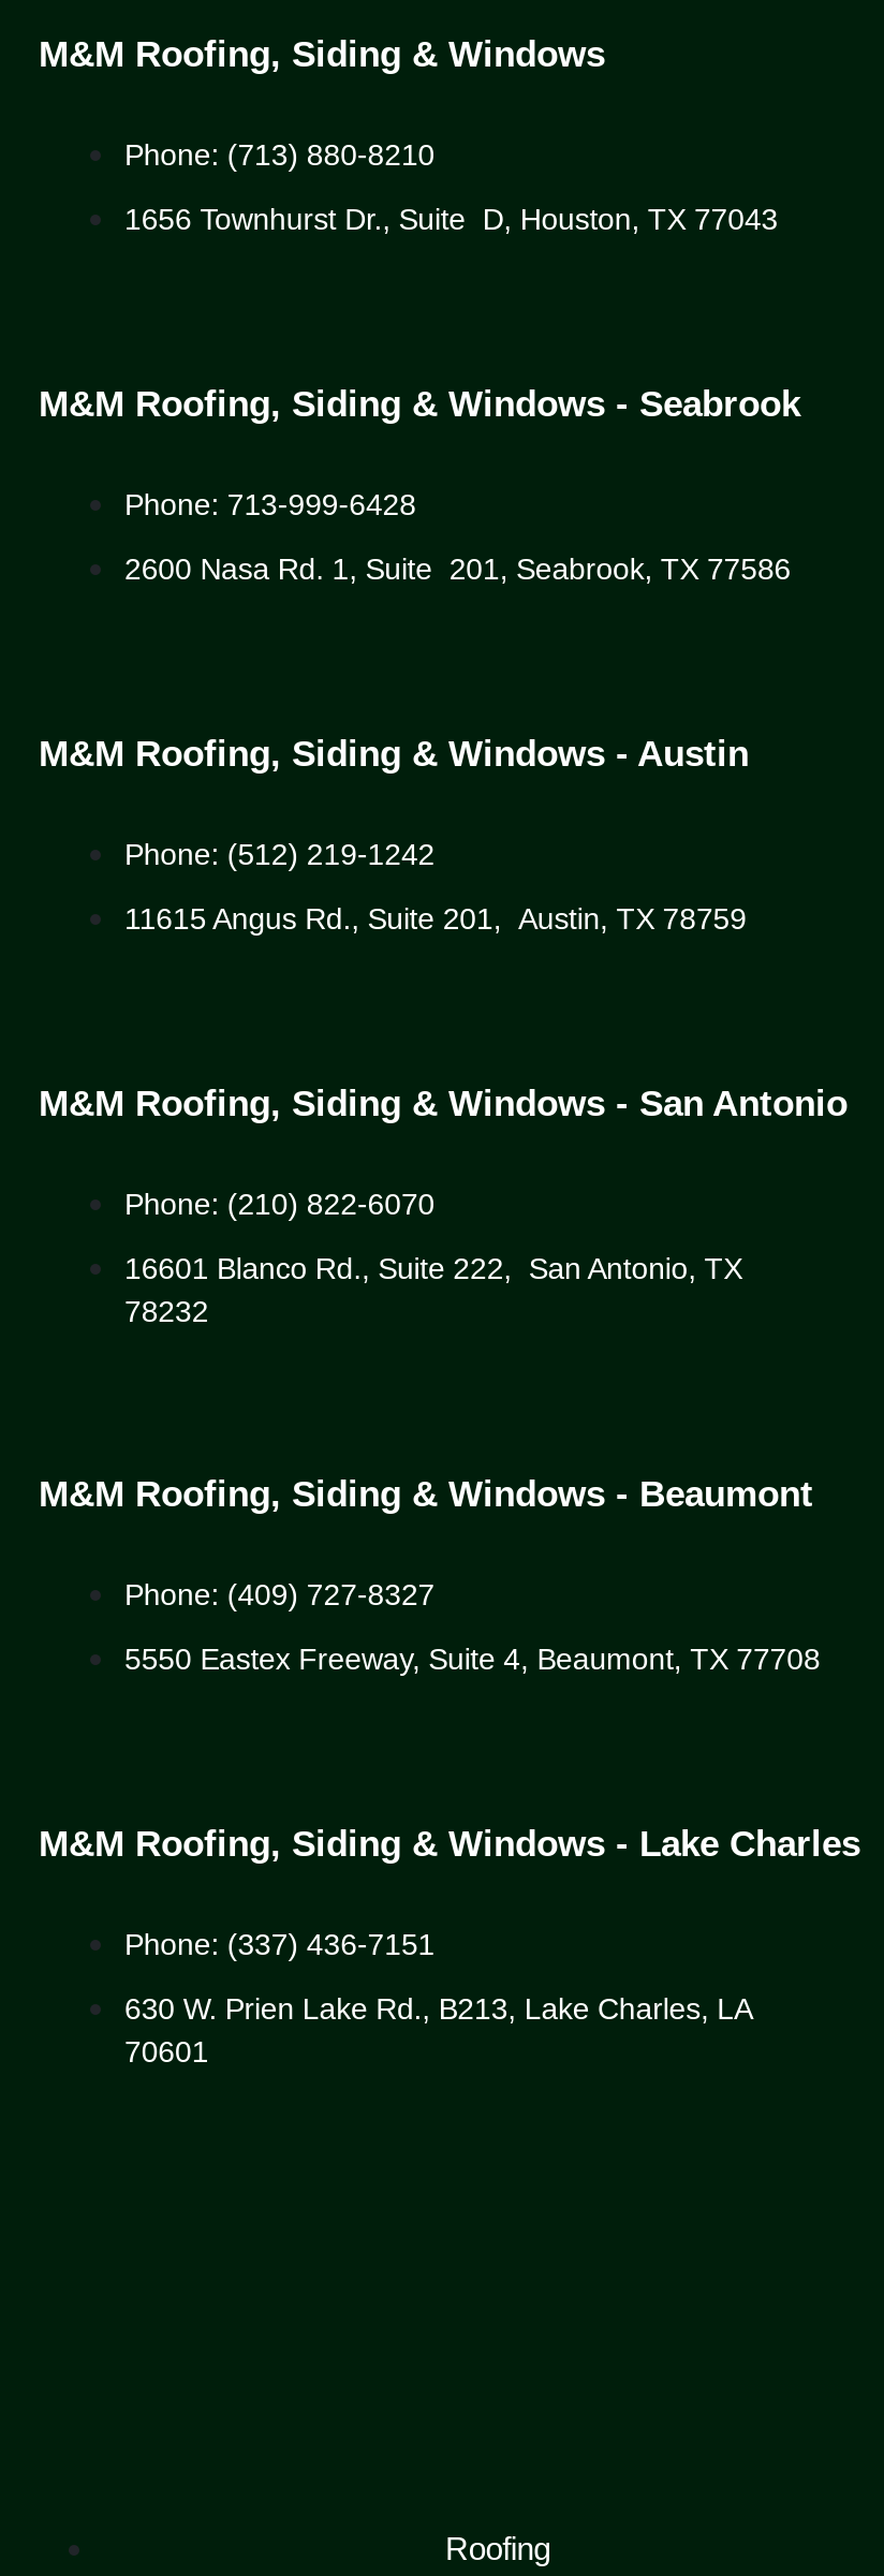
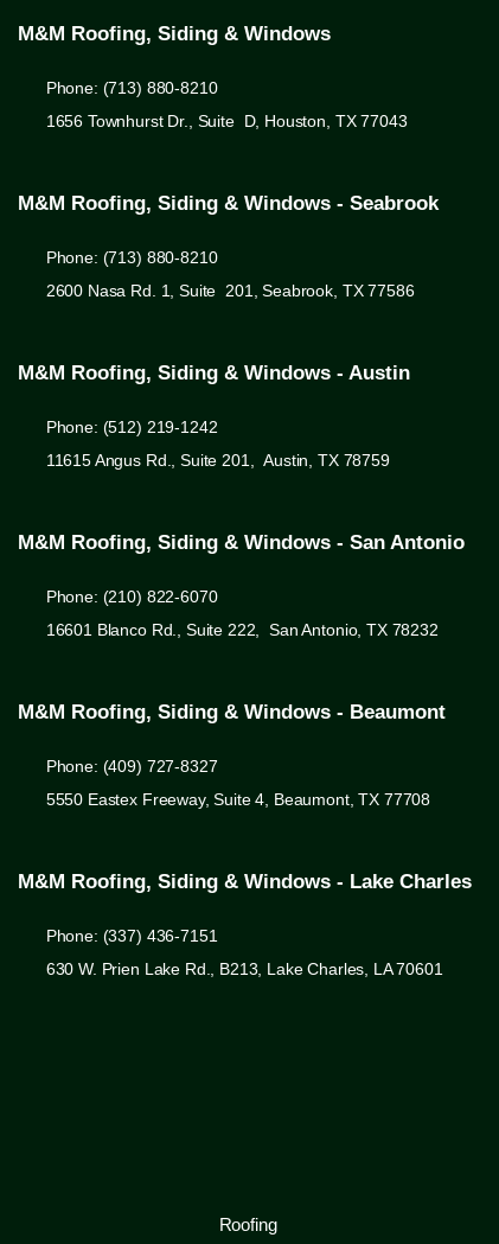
- Phone: 713-999-6428
+ Phone: (713) 880-8210
